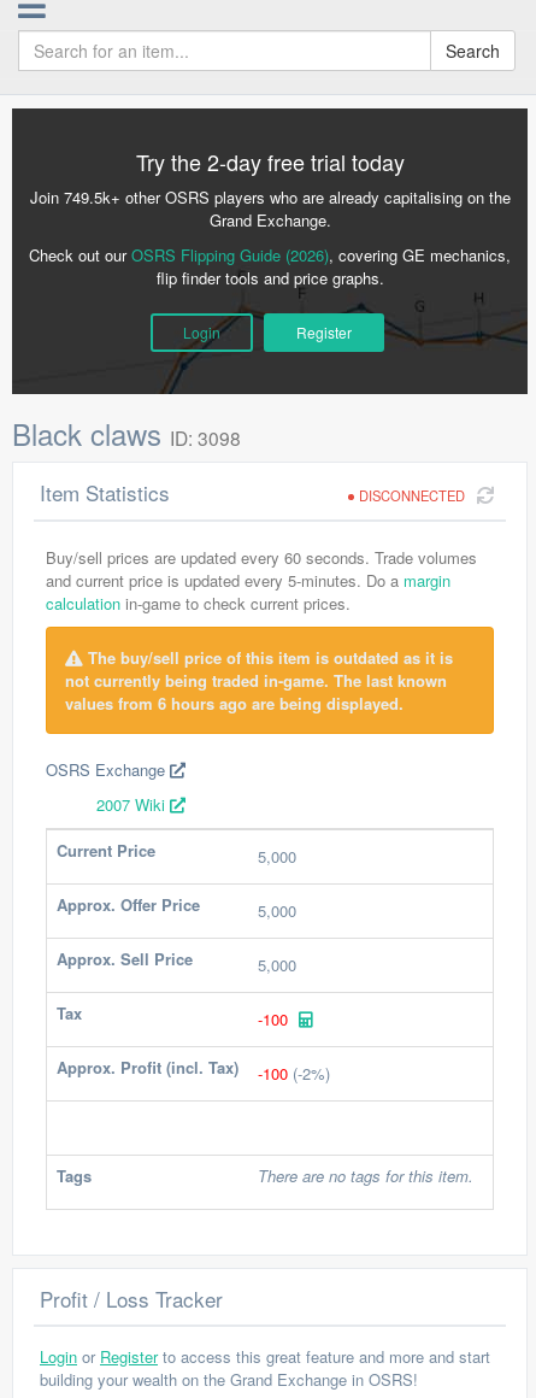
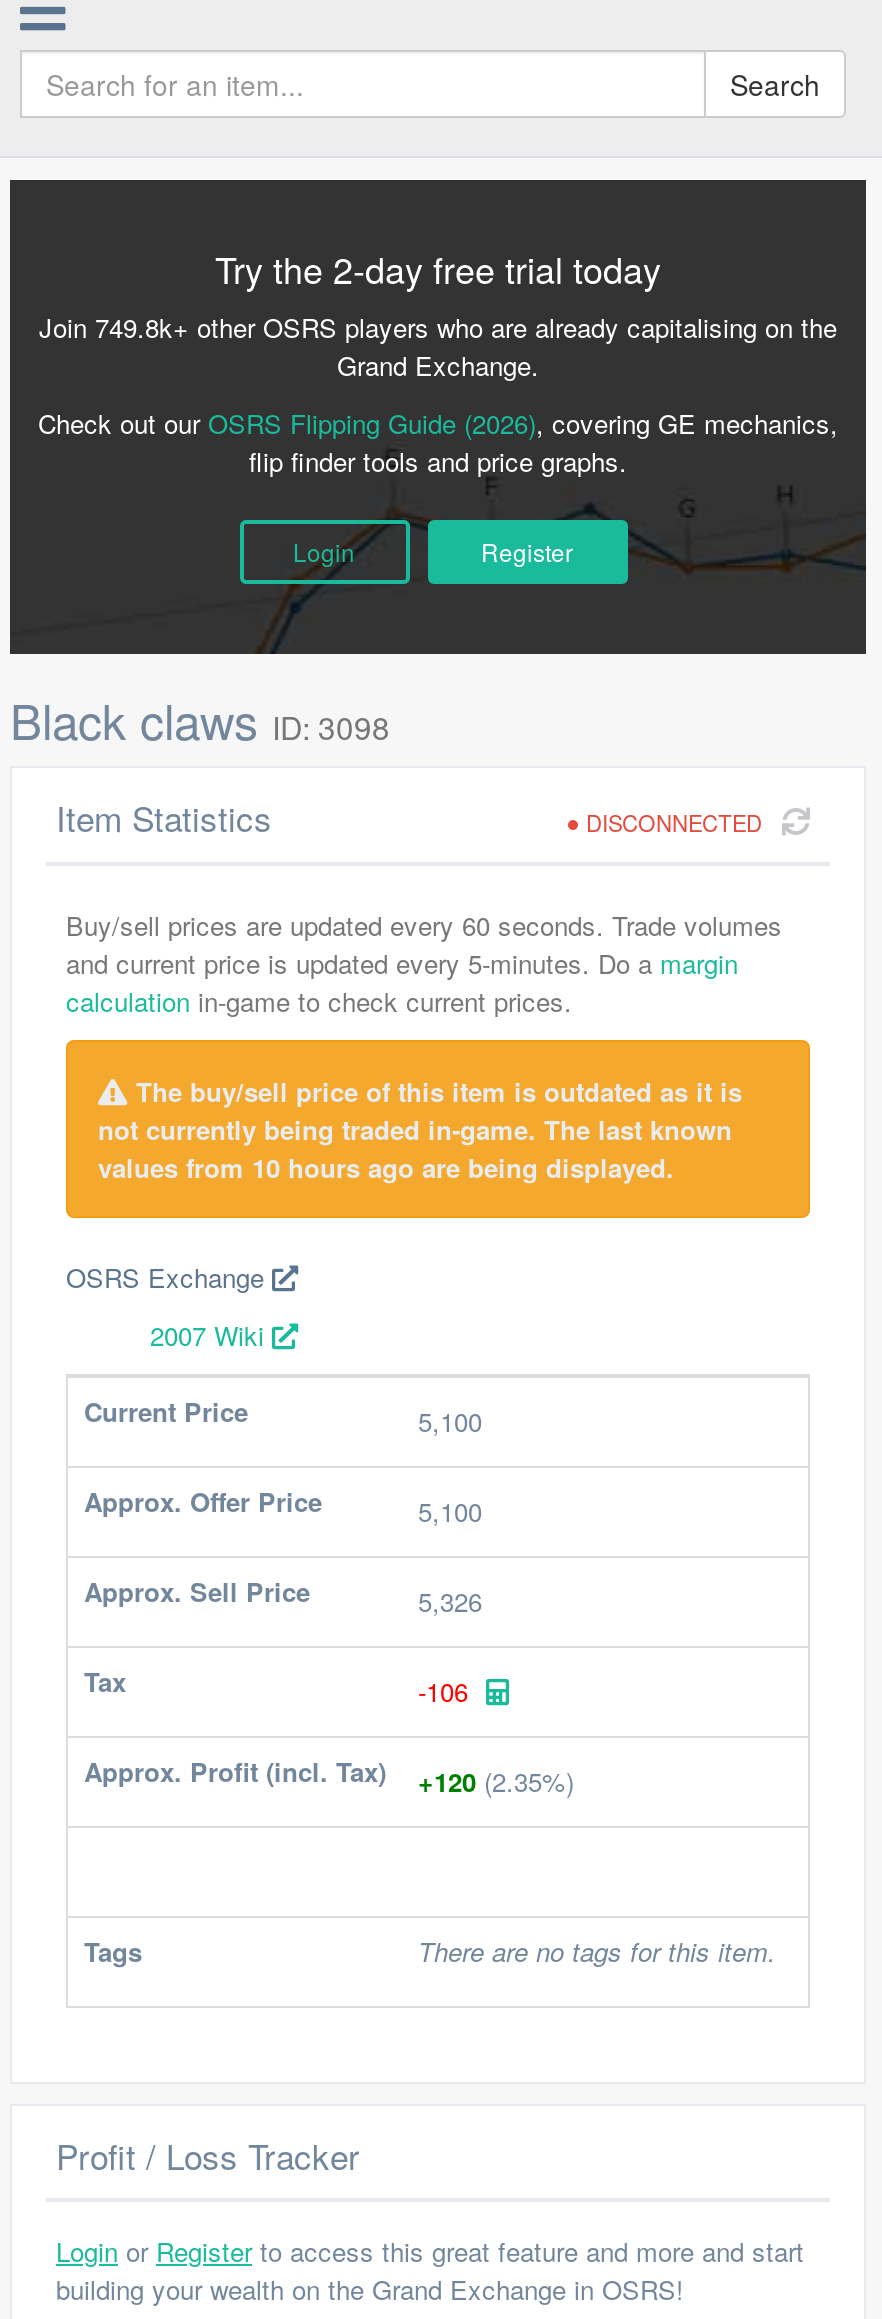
- Join 749.5k+ other OSRS players who are already capitalising on the
+ Join 749.8k+ other OSRS players who are already capitalising on the

- values from 6 hours ago are being displayed.
+ values from 10 hours ago are being displayed.

- 5,000
+ 5,100

- 5,000
+ 5,100

- 5,000
+ 5,326

- -100
+ -106

- Approx. Profit (incl. Tax) -100 (-2%)
+ Approx. Profit (incl. Tax) +120 (2.35%)
